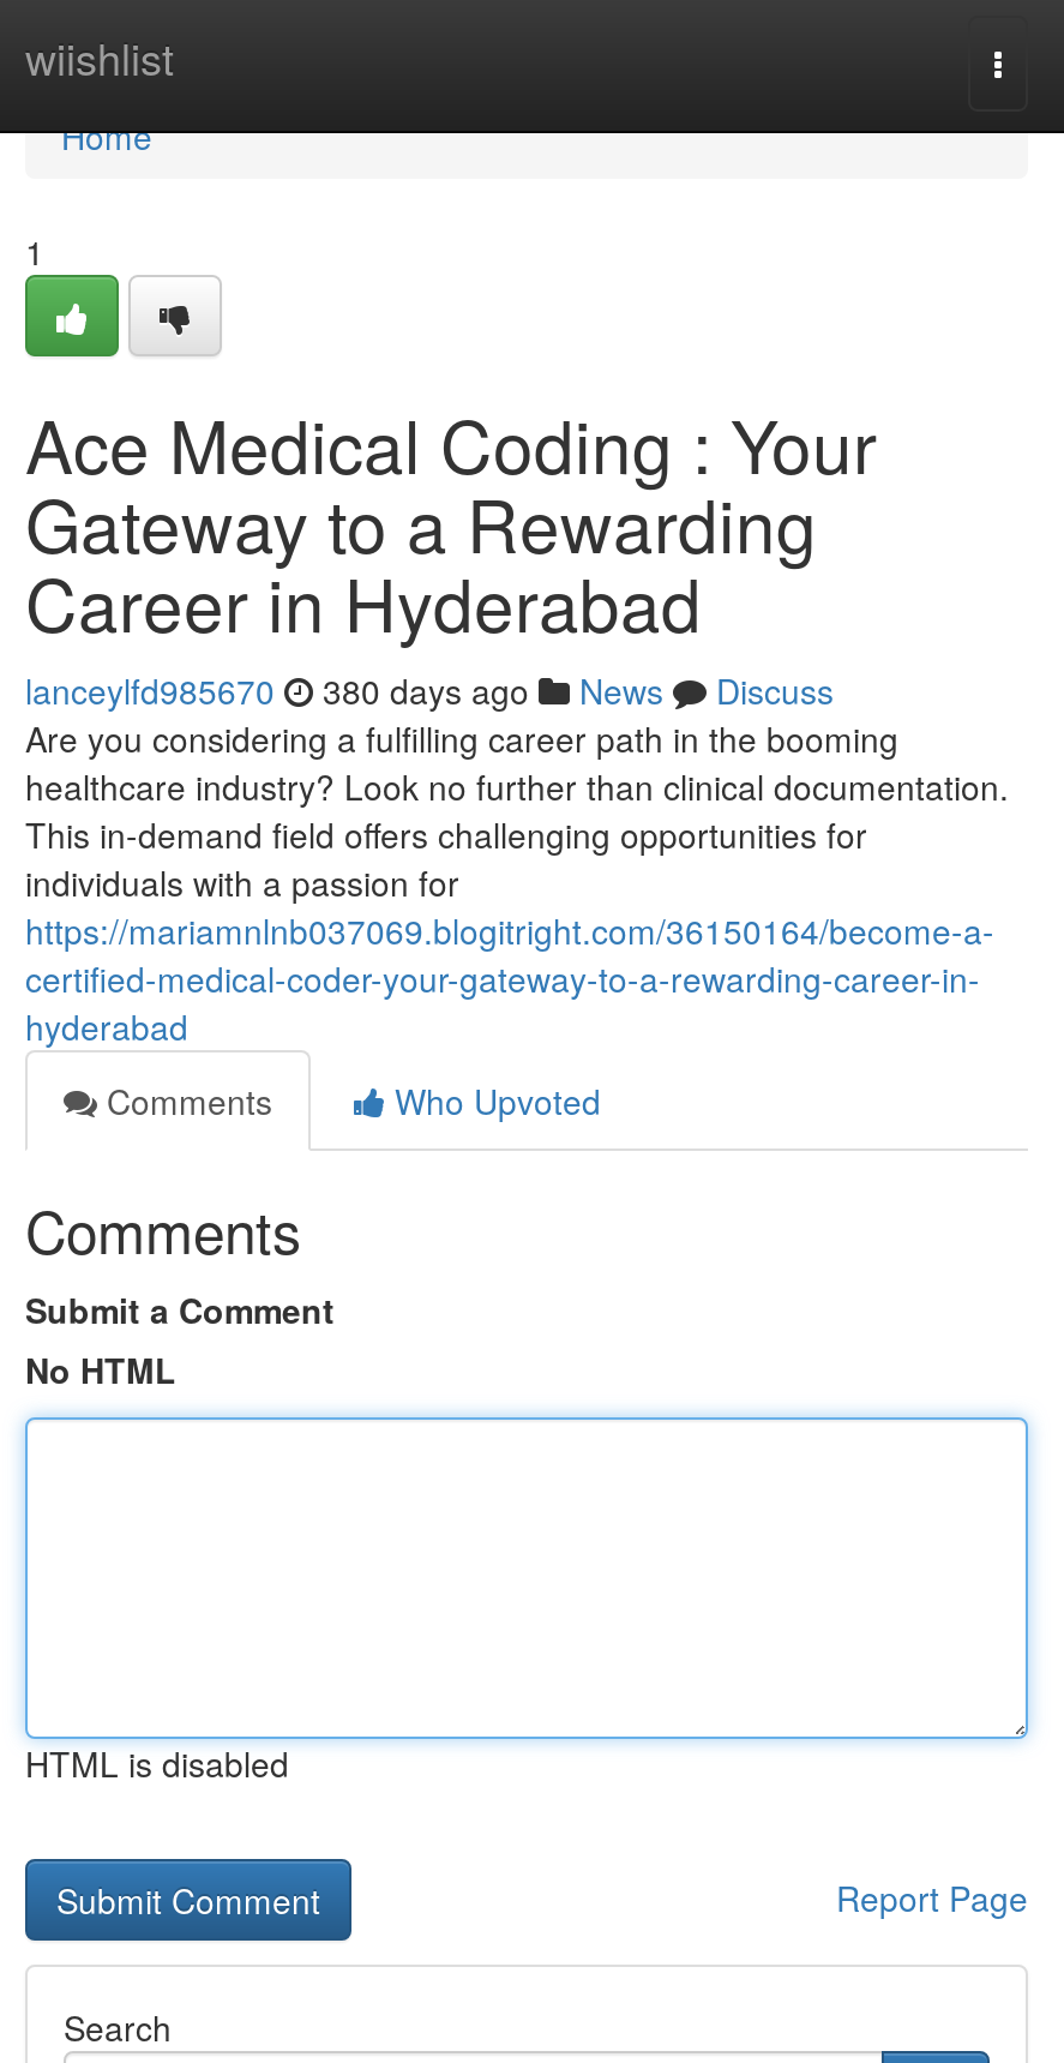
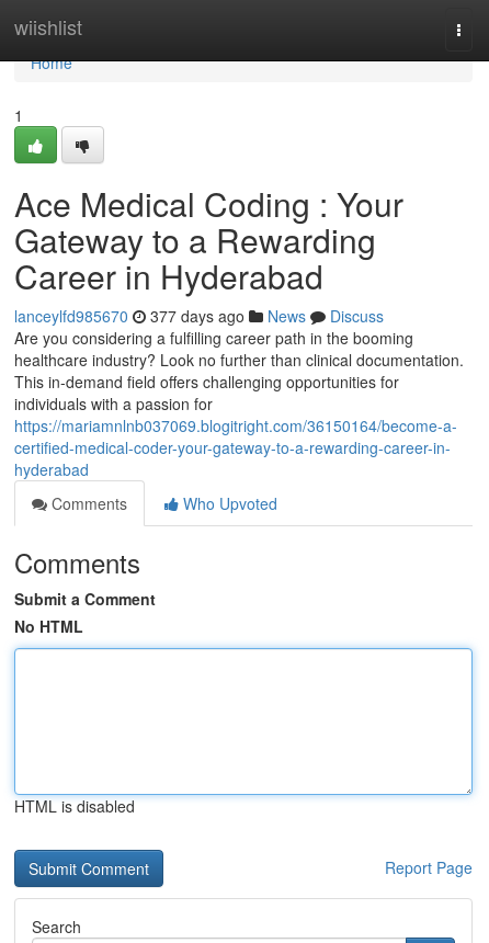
- lanceylfd985670 380 days ago News Discuss
+ lanceylfd985670 377 days ago News Discuss
